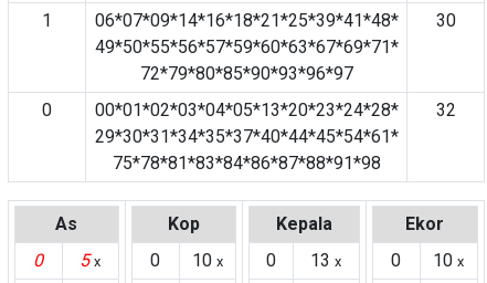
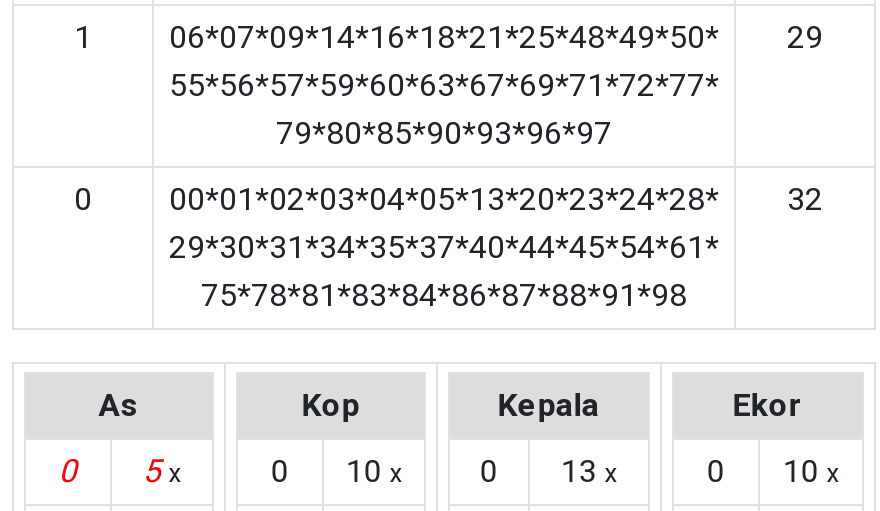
- 06*07*09*14*16*18*21*25*39*41*48*
+ 06*07*09*14*16*18*21*25*48*49*50*

- 30
+ 29

- 49*50*55*56*57*59*60*63*67*69*71*
+ 55*56*57*59*60*63*67*69*71*72*77*

- 72*79*80*85*90*93*96*97
+ 79*80*85*90*93*96*97
